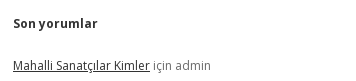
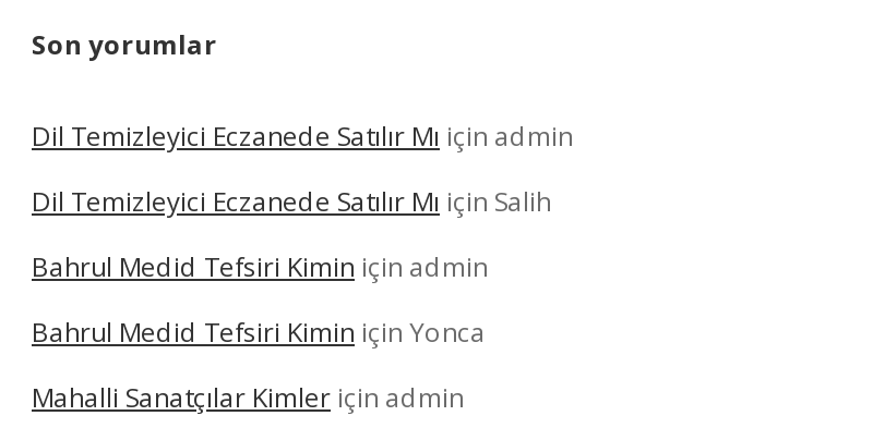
+ Dil Temizleyici Eczanede Satılır Mı için admin
+ Dil Temizleyici Eczanede Satılır Mı için Salih
+ Bahrul Medid Tefsiri Kimin için admin
+ Bahrul Medid Tefsiri Kimin için Yonca
